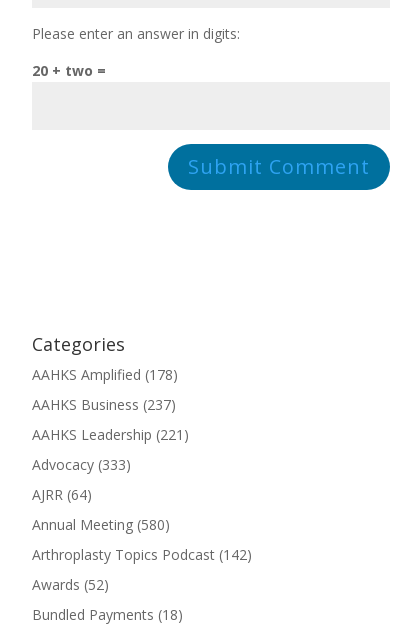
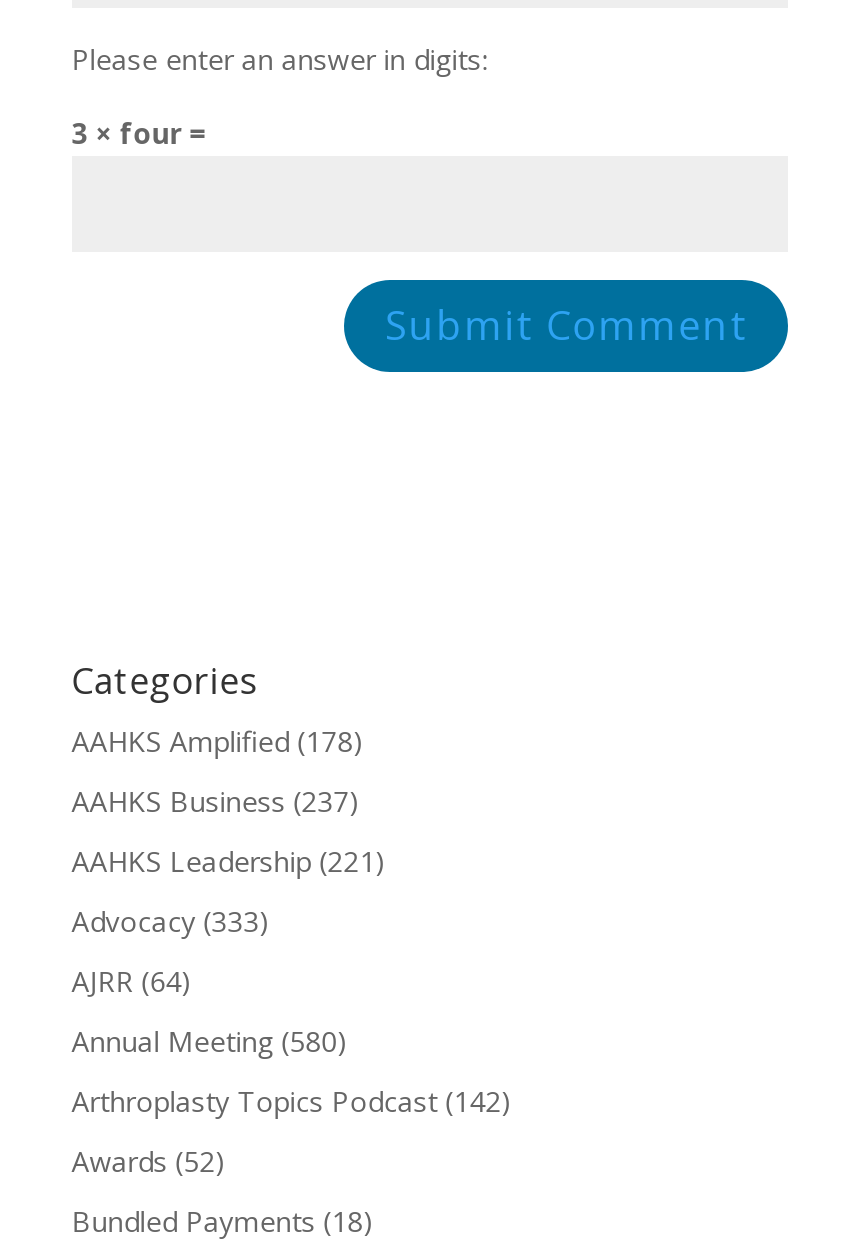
- 20 + two =
+ 3 × four =
